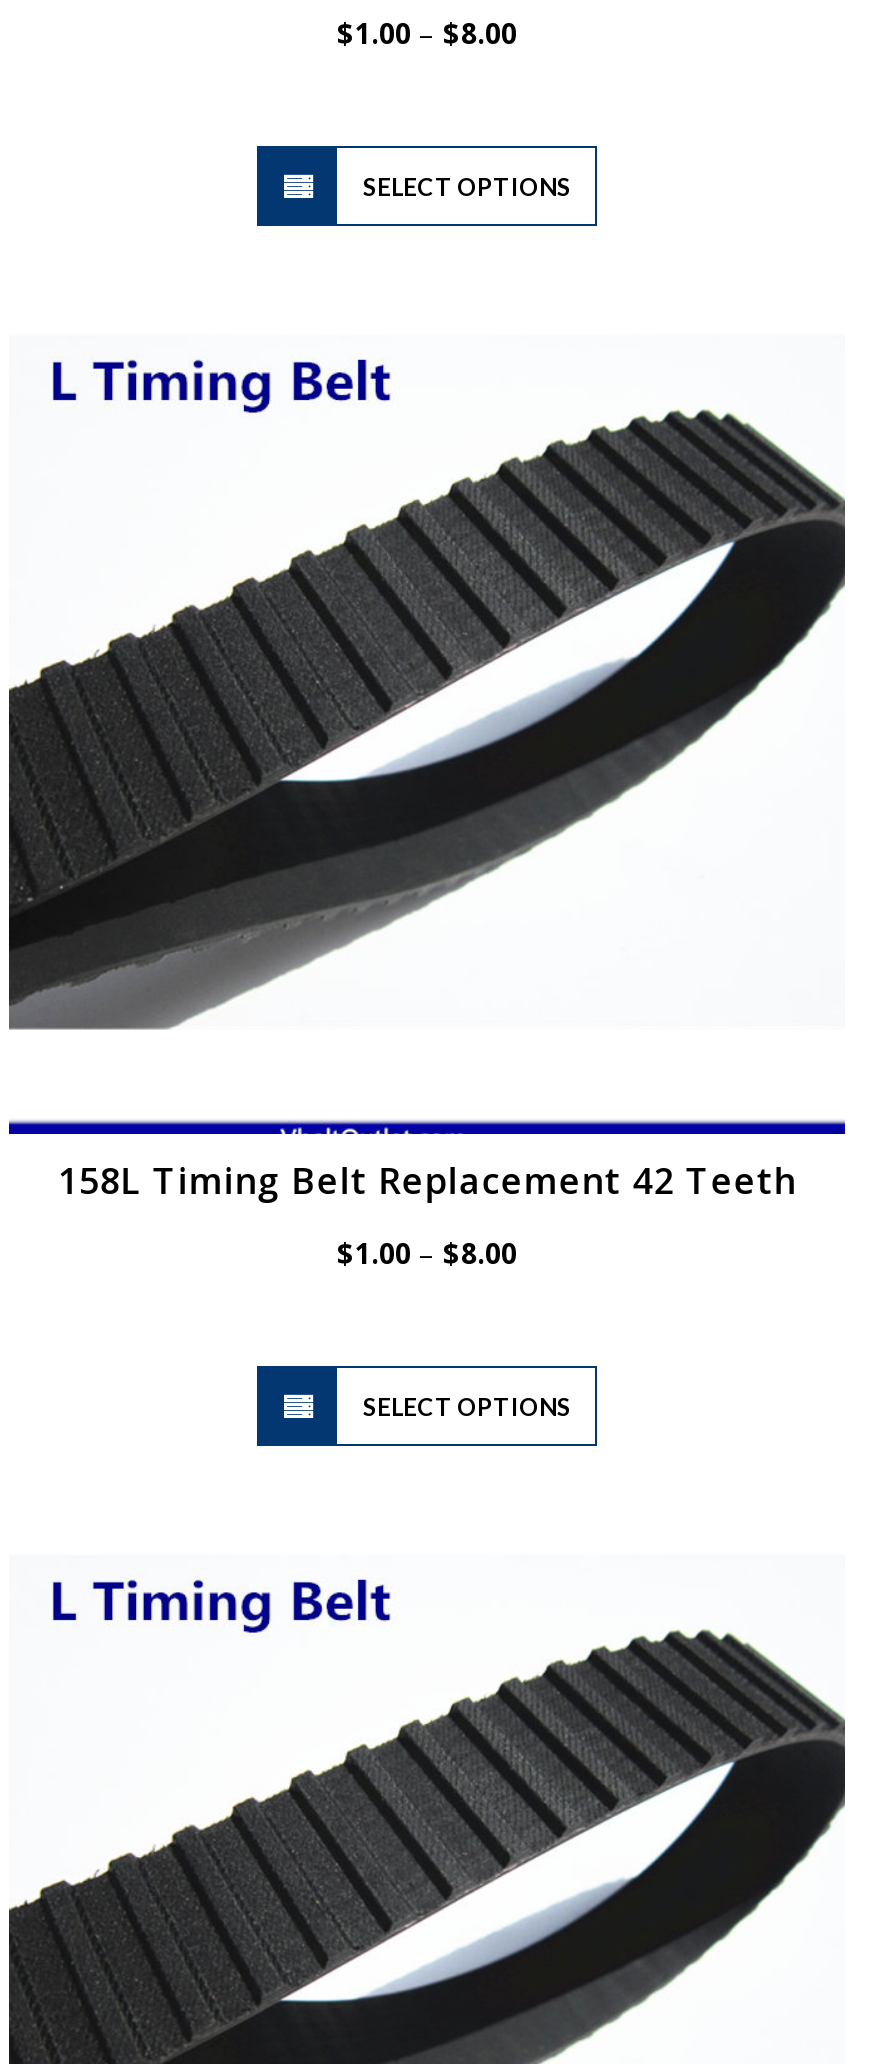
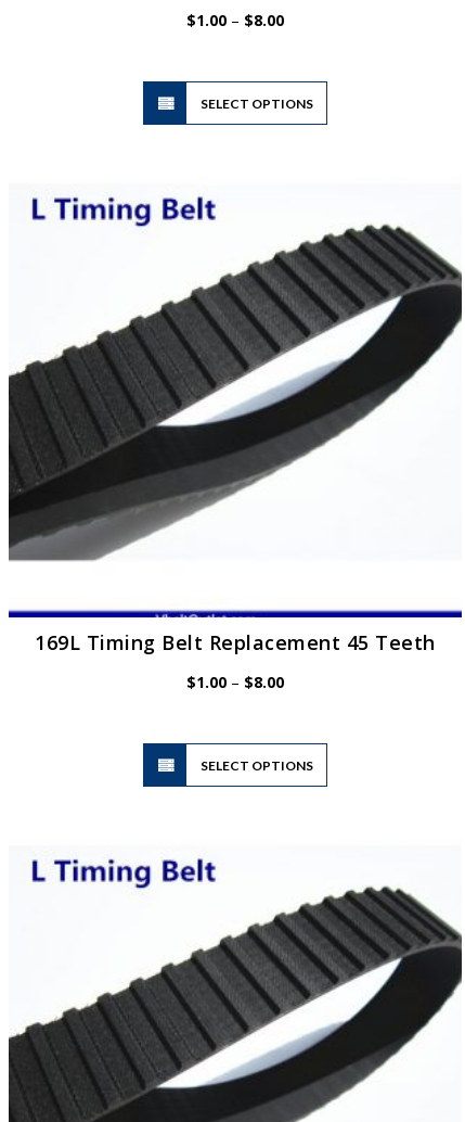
- 158L Timing Belt Replacement 42 Teeth
+ 169L Timing Belt Replacement 45 Teeth
